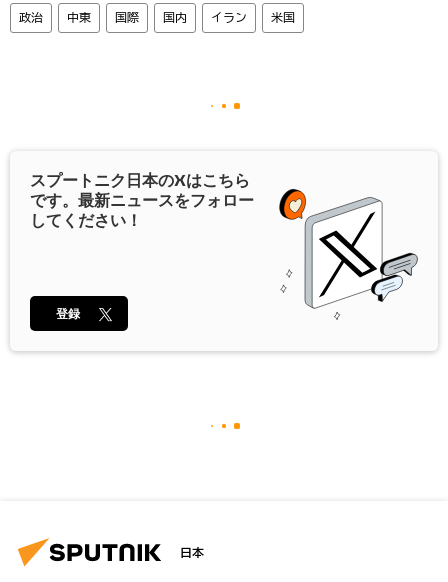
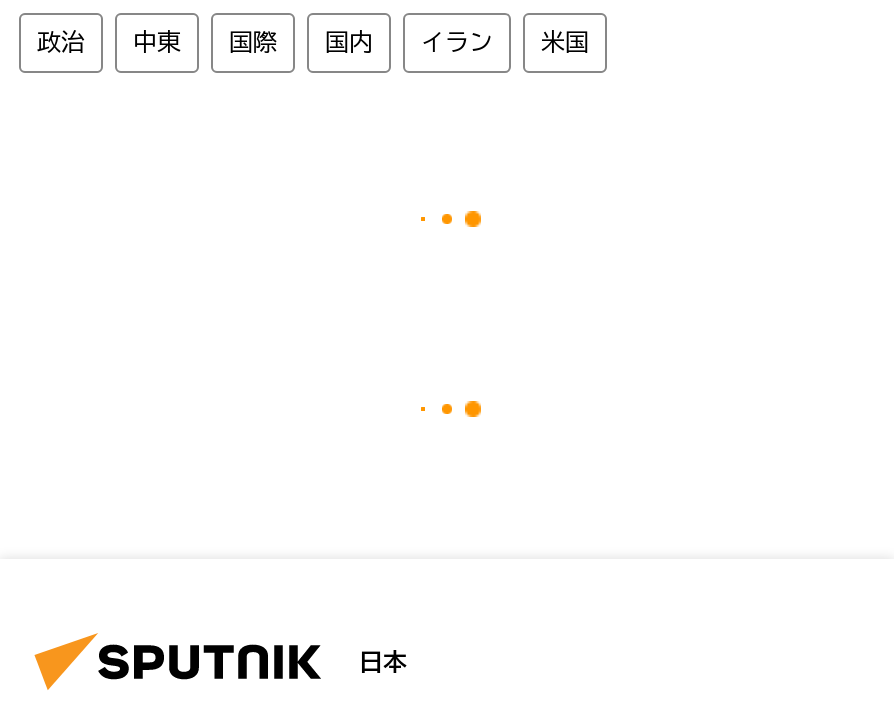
- [image]
- スプートニク日本のXはこちら
- です。最新ニュースをフォロー
- してください！

- 登録
